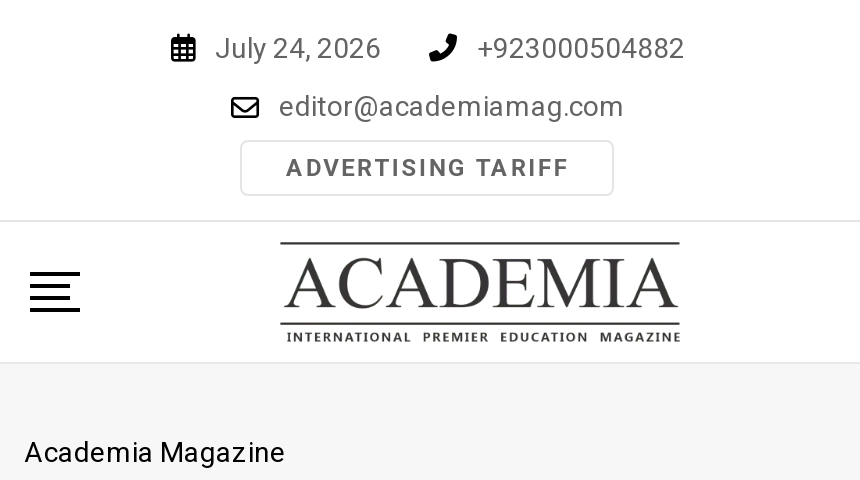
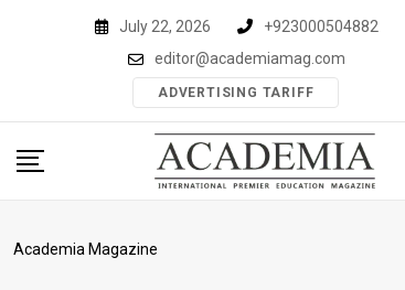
- July 24, 2026
+ July 22, 2026
